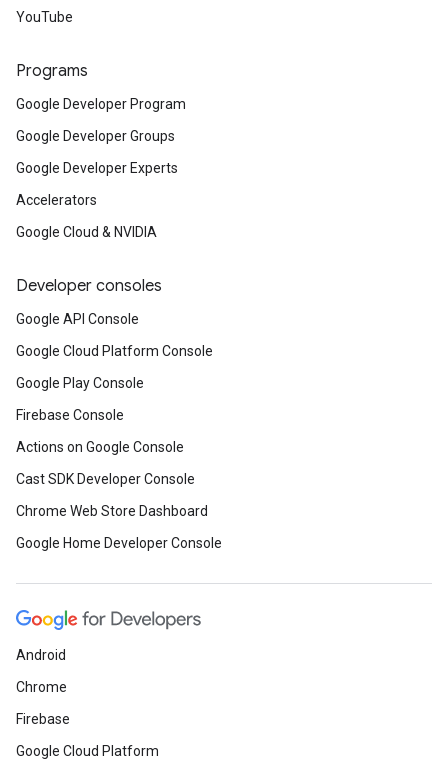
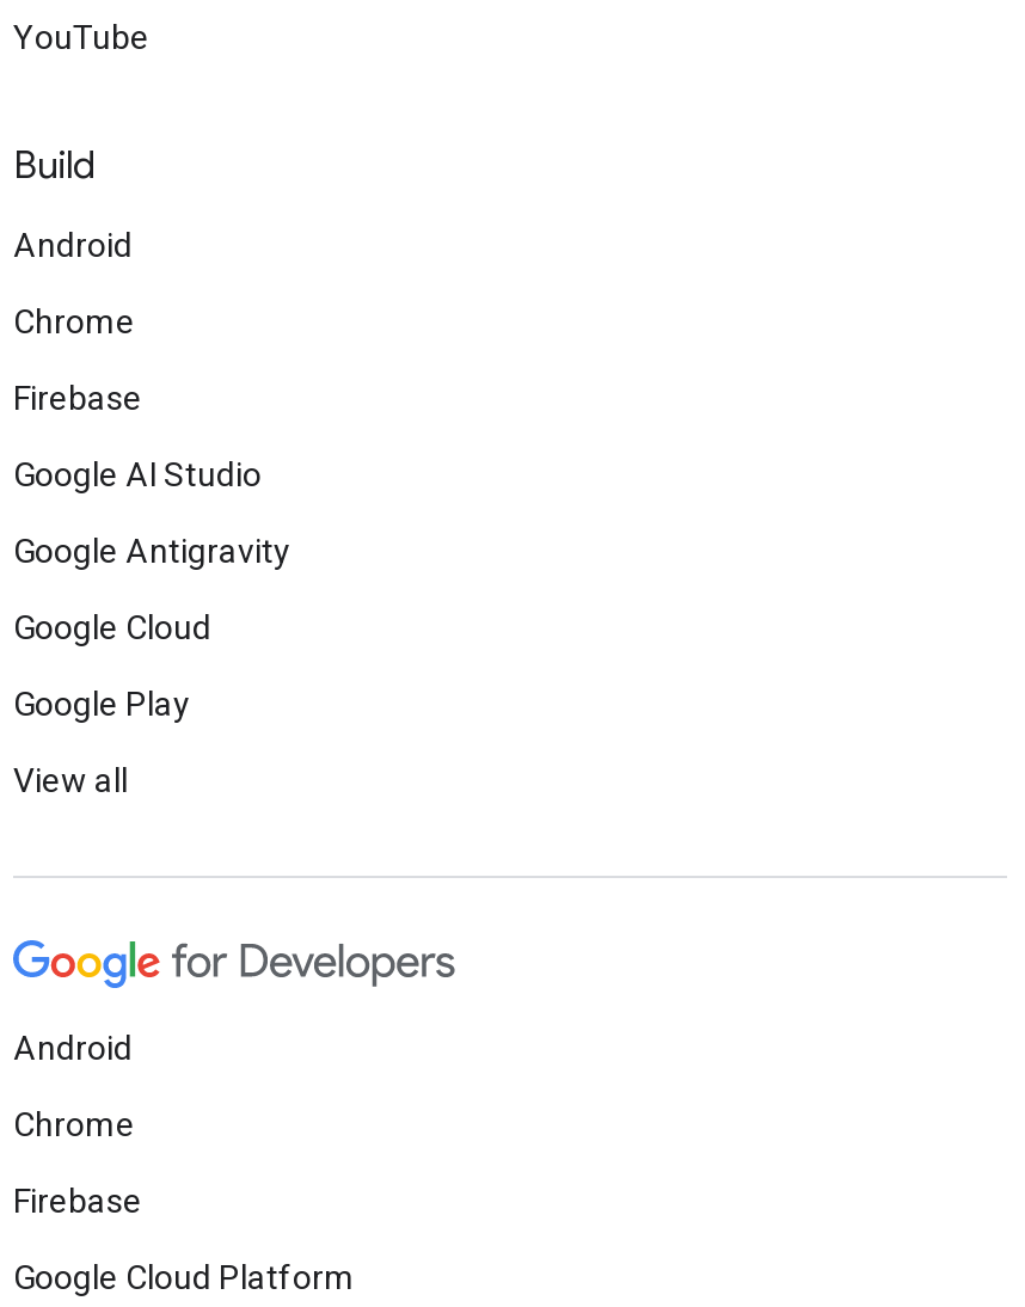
- Programs
- Google Developer Program
- Google Developer Groups
- Google Developer Experts
- Accelerators
- Google Cloud & NVIDIA
- Developer consoles
- Google API Console
- Google Cloud Platform Console
- Google Play Console
- Firebase Console
- Actions on Google Console
- Cast SDK Developer Console
- Chrome Web Store Dashboard
- Google Home Developer Console
+ Build
+ Android
+ Chrome
+ Firebase
+ Google AI Studio
+ Google Antigravity
+ Google Cloud
+ Google Play
+ View all
